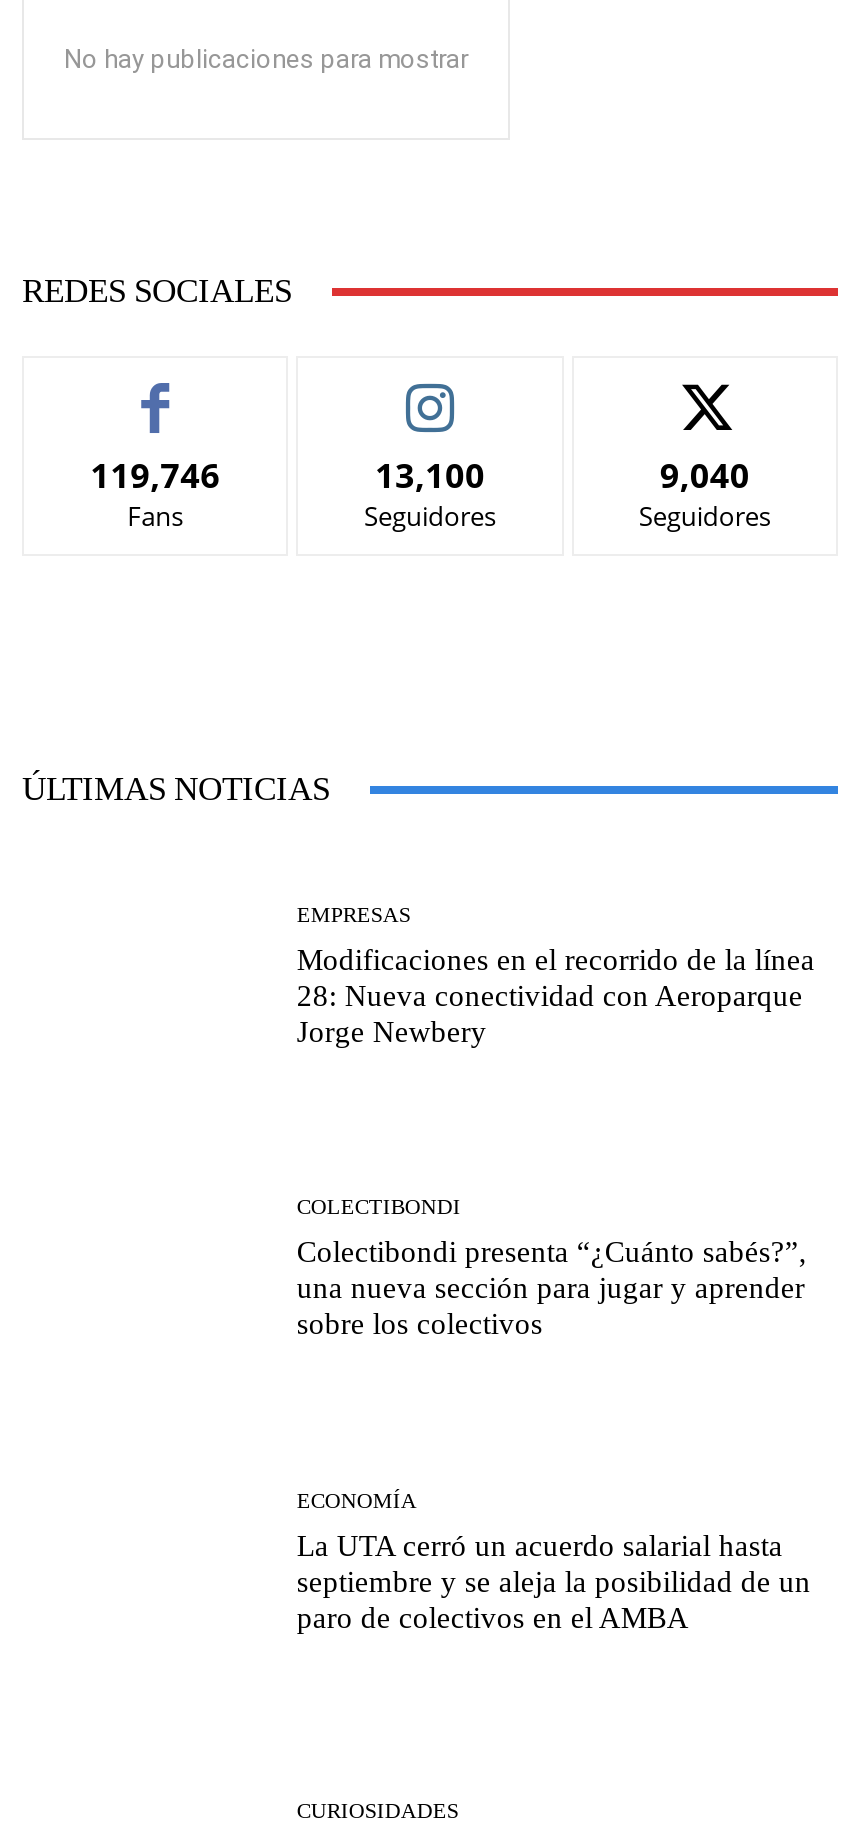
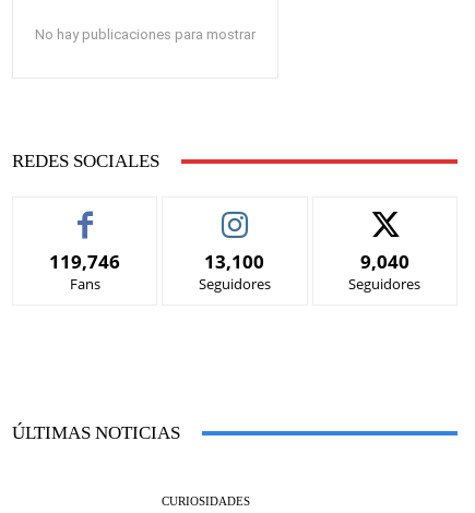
- EMPRESAS
- Modificaciones en el recorrido de la línea
- 28: Nueva conectividad con Aeroparque
- Jorge Newbery

- COLECTIBONDI
- Colectibondi presenta “¿Cuánto sabés?”,
- una nueva sección para jugar y aprender
- sobre los colectivos

- ECONOMÍA
- La UTA cerró un acuerdo salarial hasta
- septiembre y se aleja la posibilidad de un
- paro de colectivos en el AMBA
